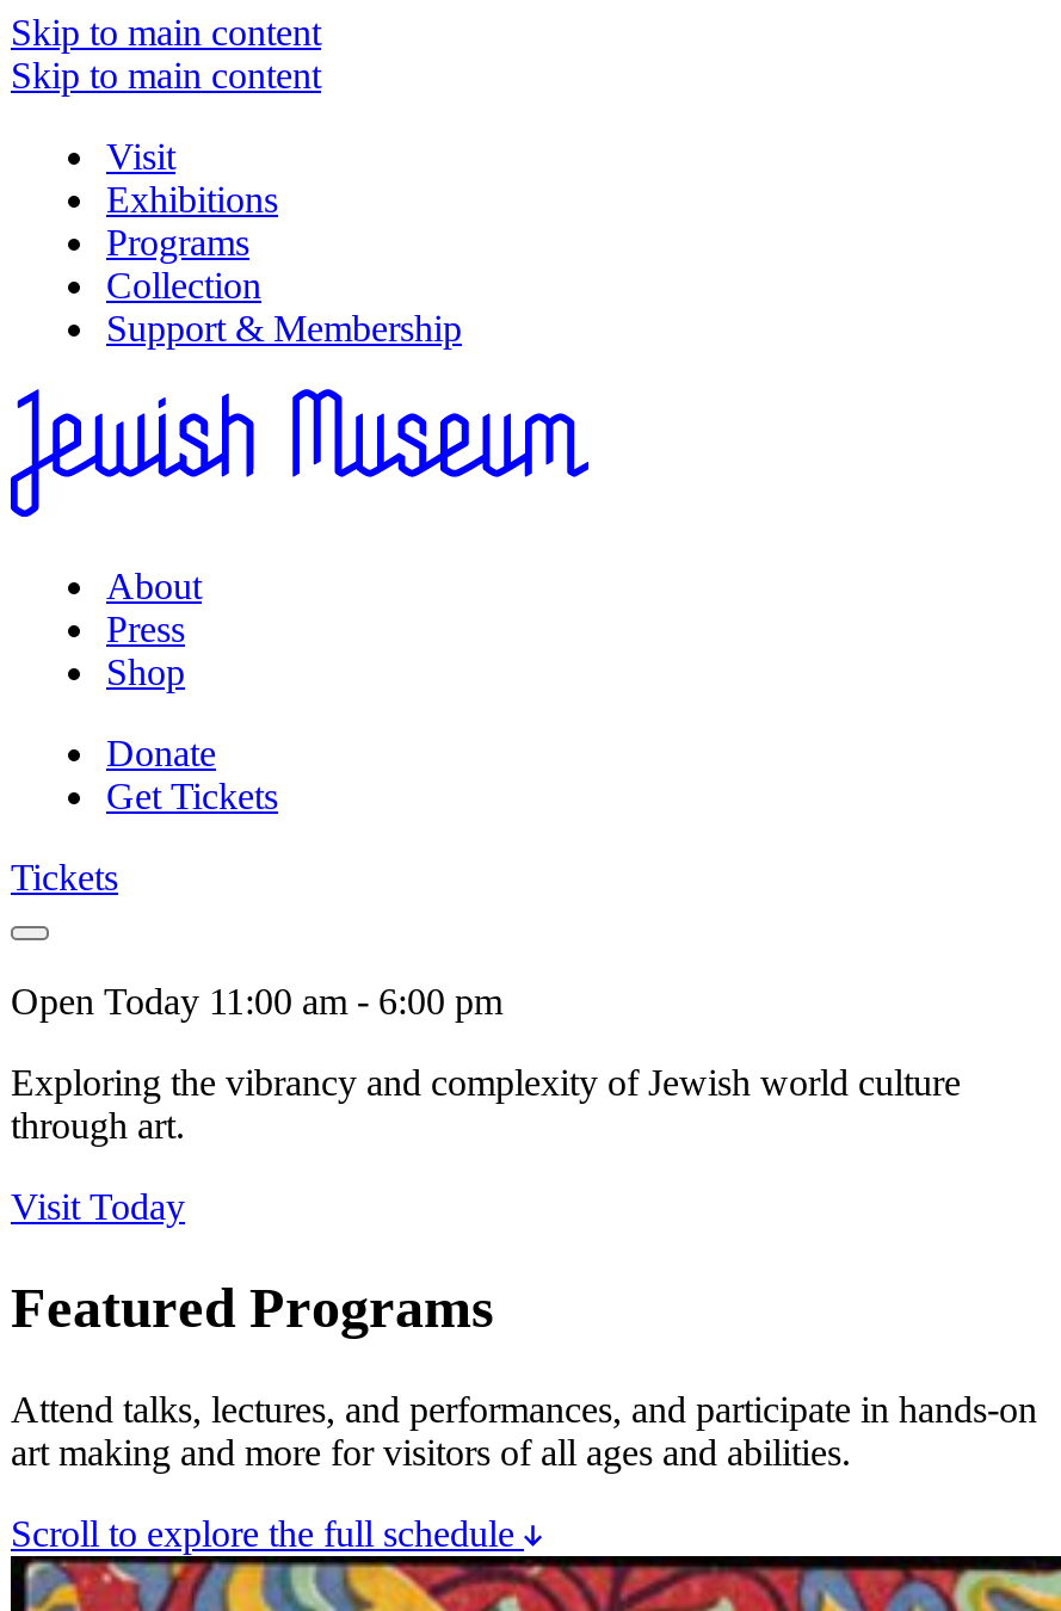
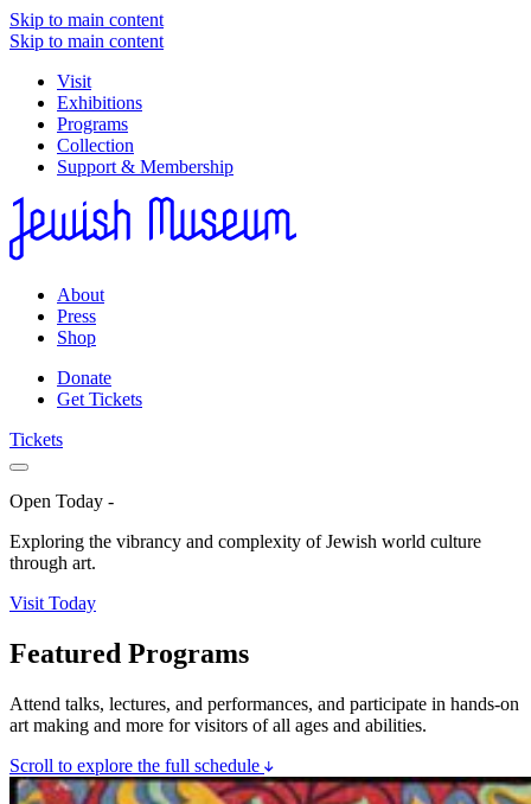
- Open Today 11:00 am - 6:00 pm
+ Open Today -
